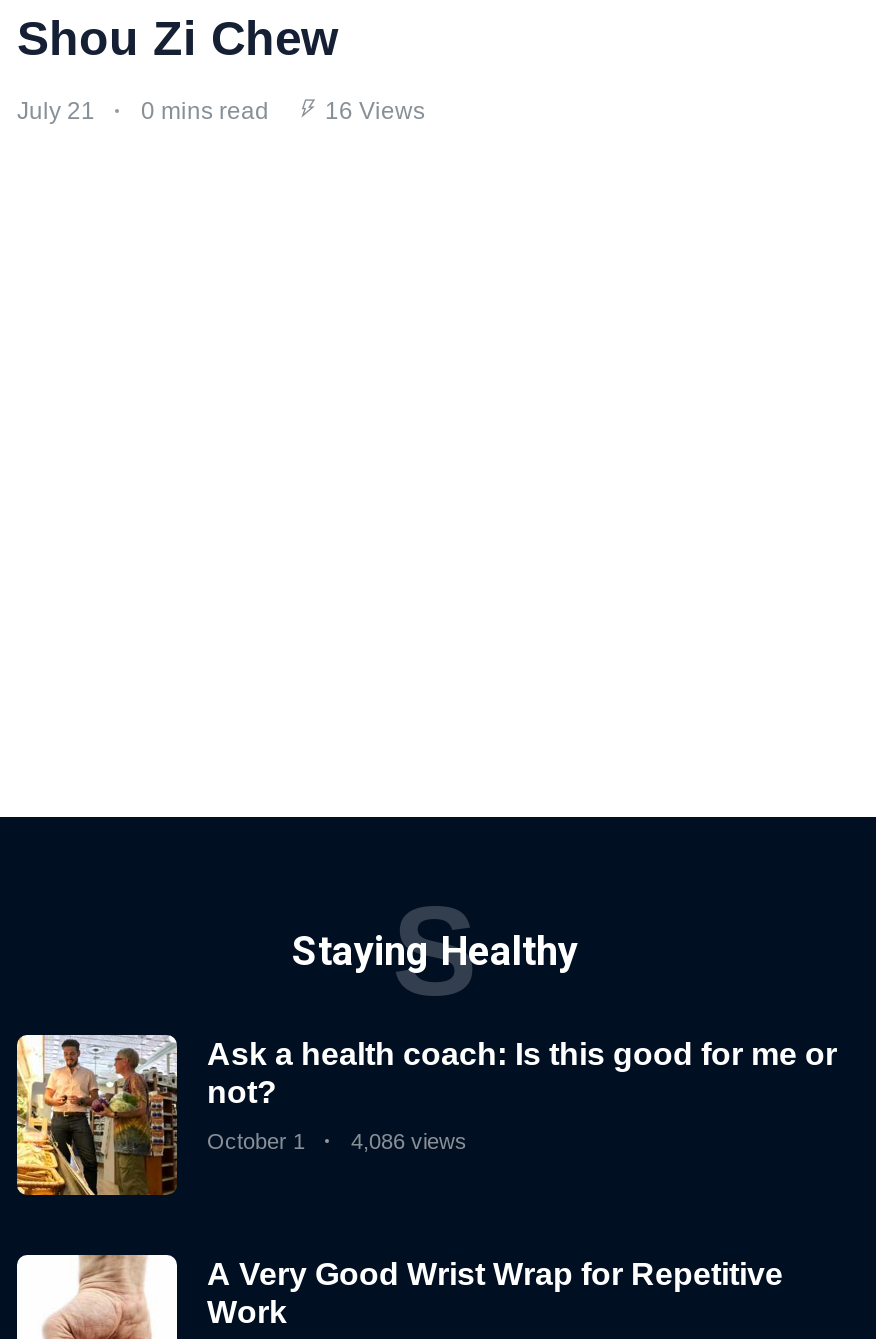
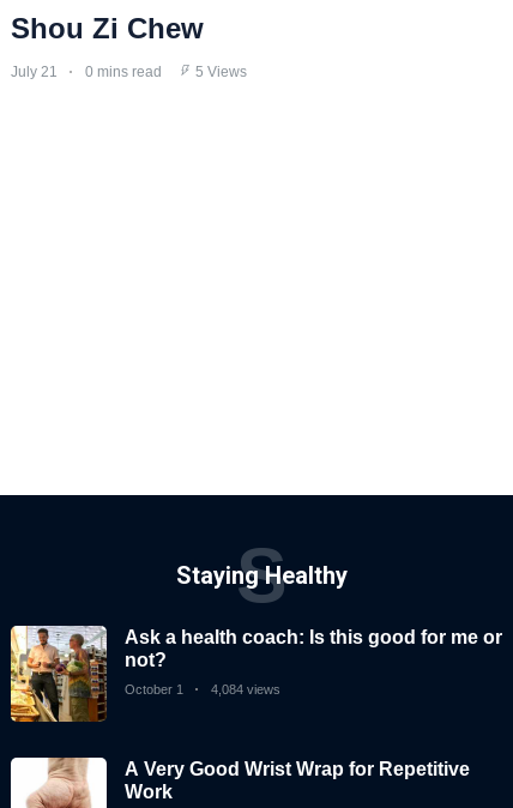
- 16 Views
+ 5 Views

- October 1 4,086 views
+ October 1 4,084 views
